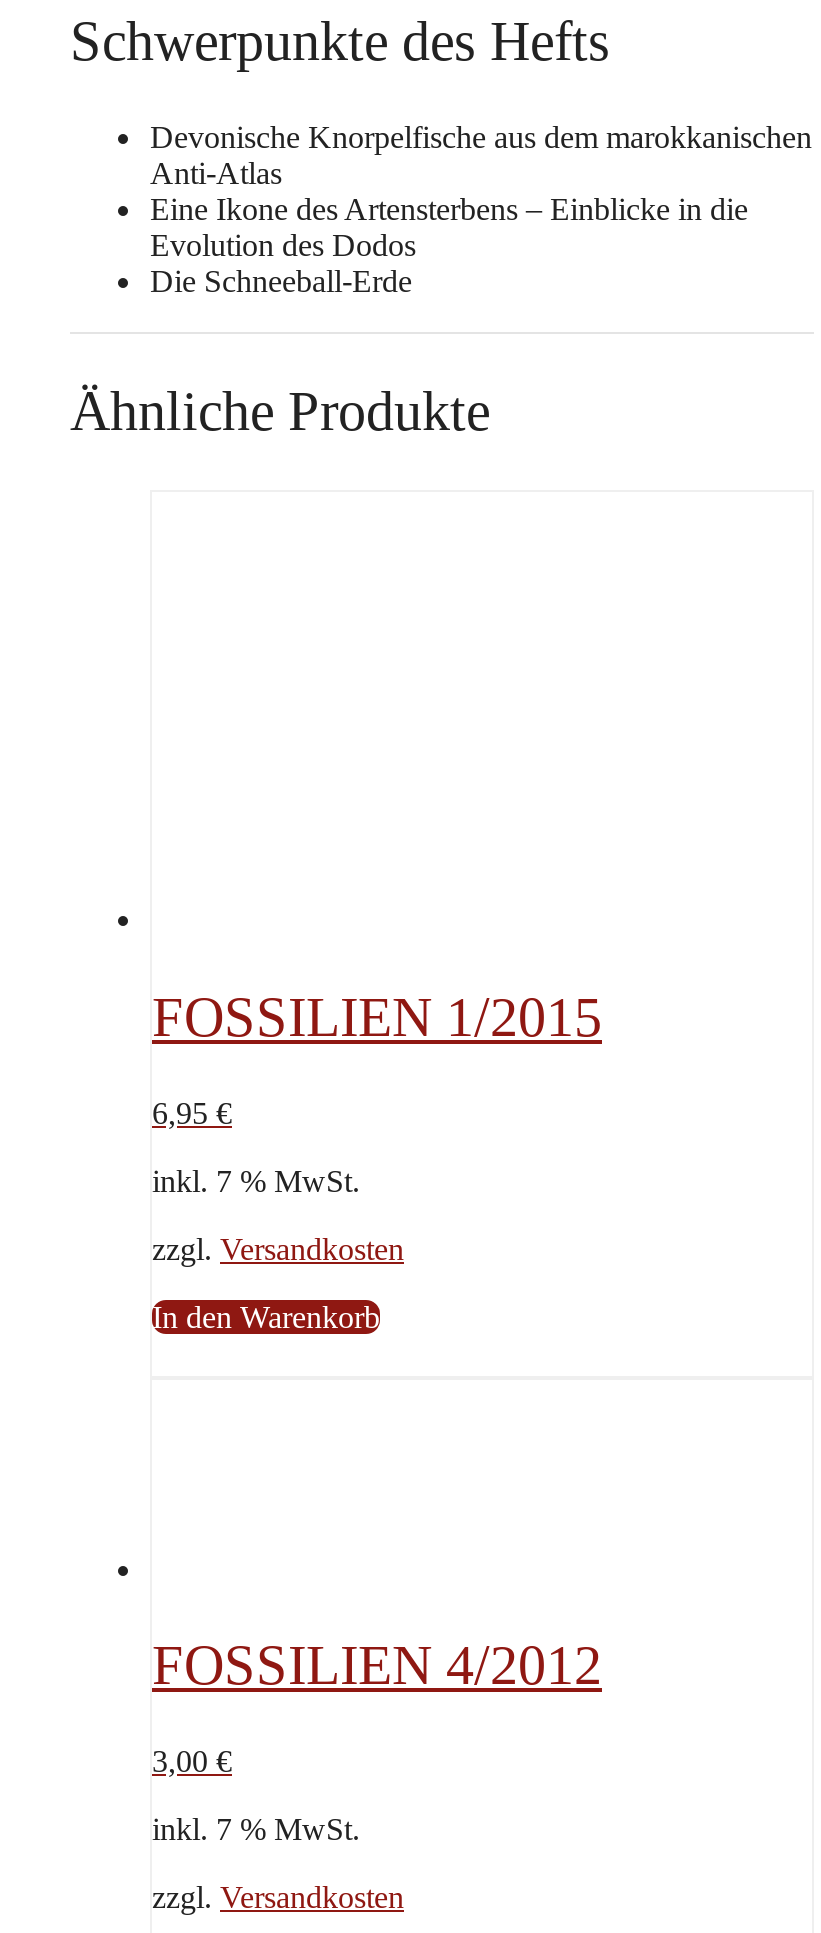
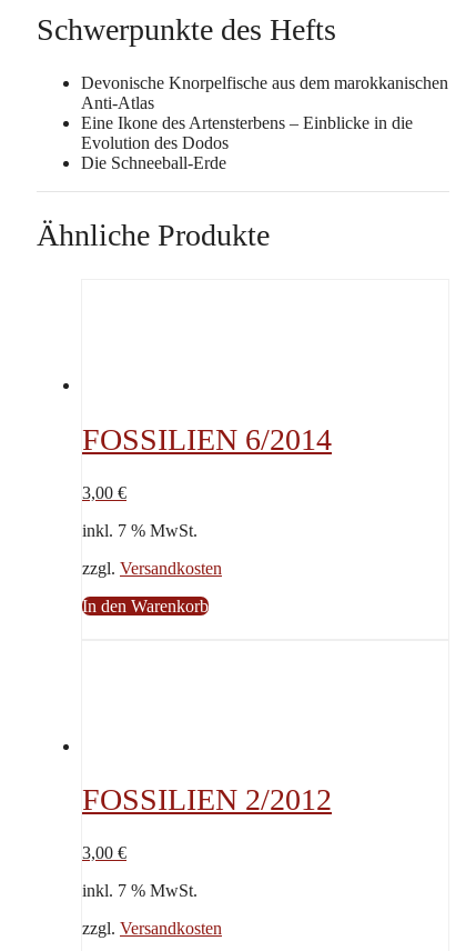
- FOSSILIEN 1/2015
+ FOSSILIEN 6/2014

- 6,95 €
+ 3,00 €

- FOSSILIEN 4/2012
+ FOSSILIEN 2/2012
